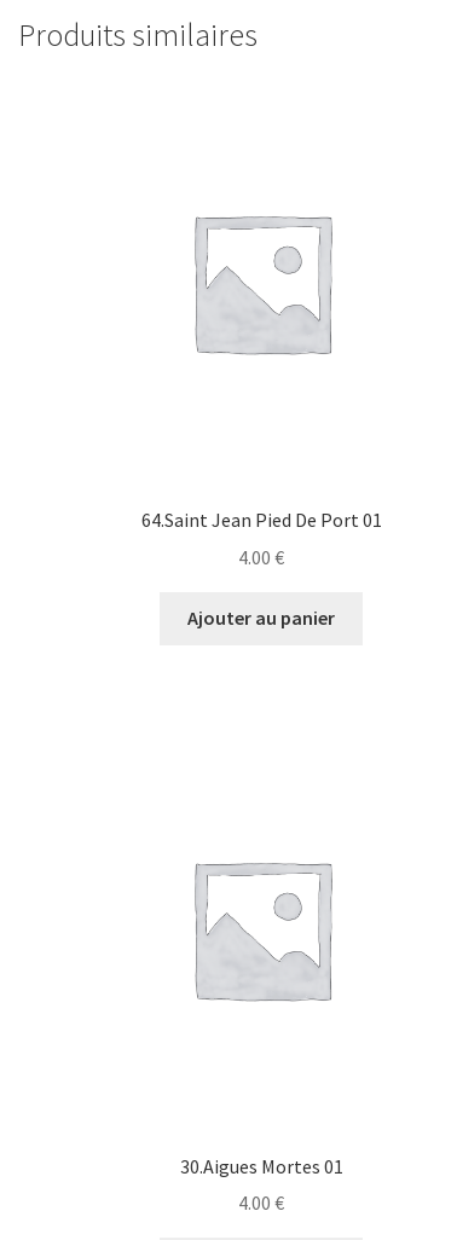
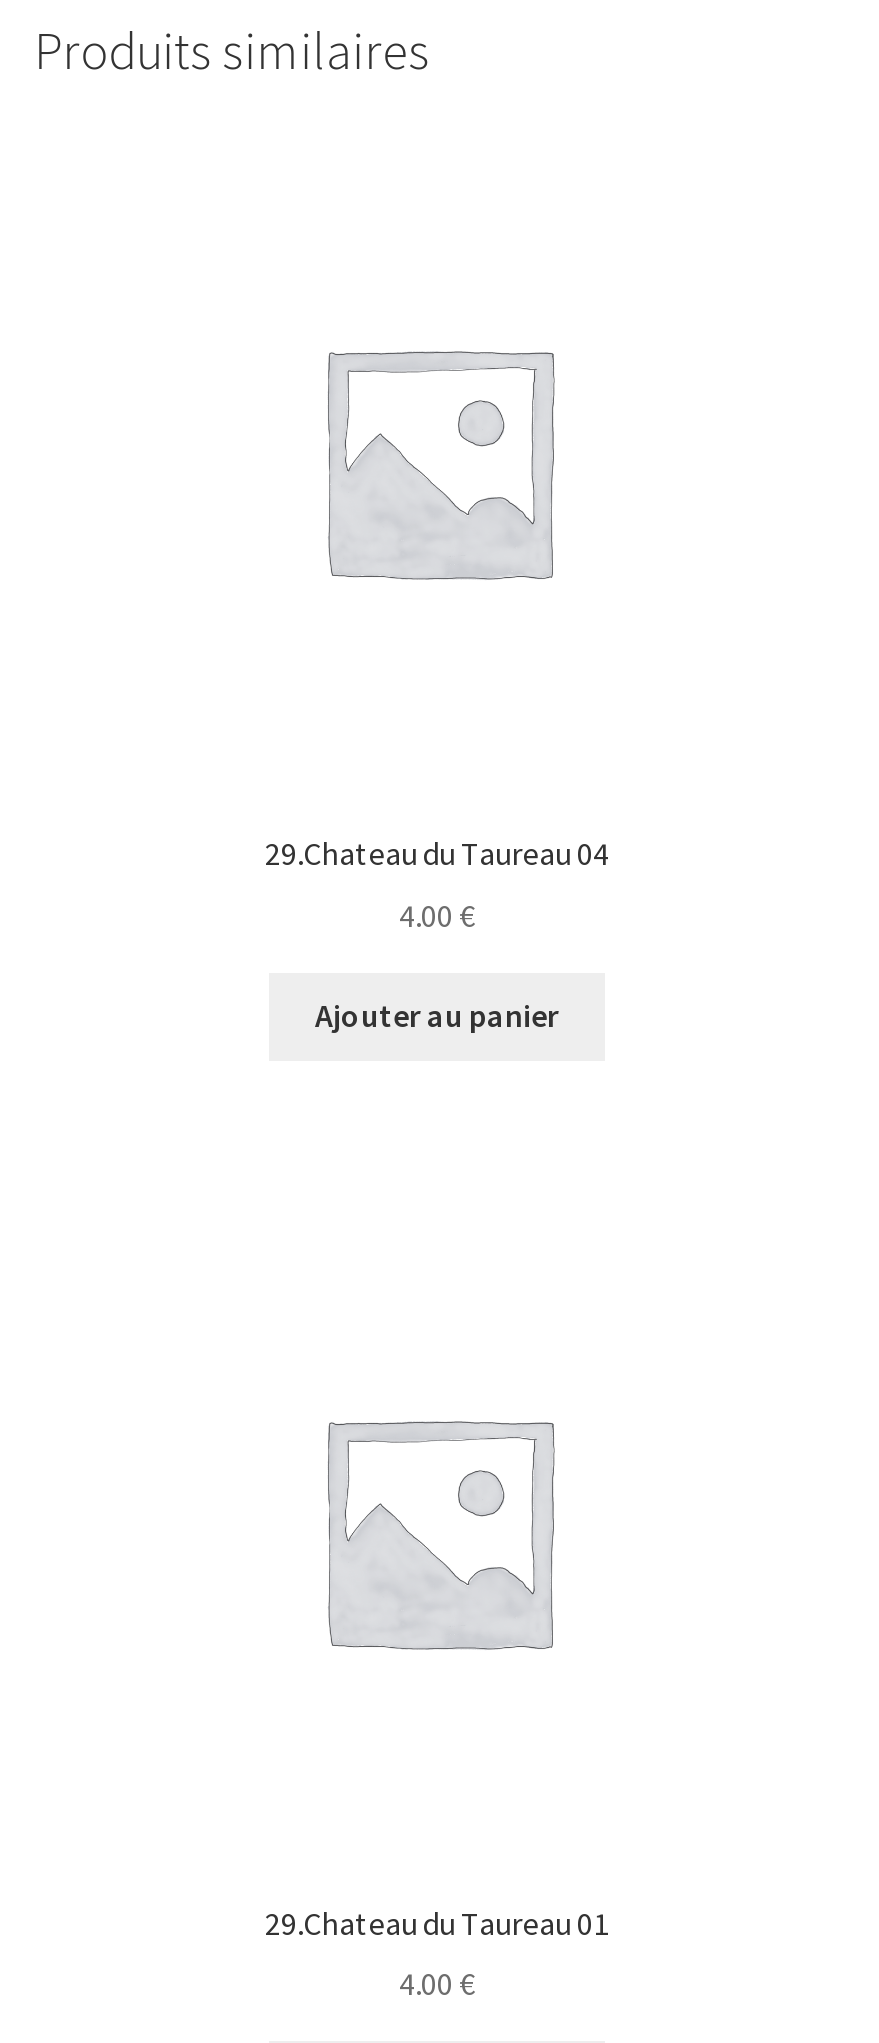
- 64.Saint Jean Pied De Port 01
+ 29.Chateau du Taureau 04

- 30.Aigues Mortes 01
+ 29.Chateau du Taureau 01
